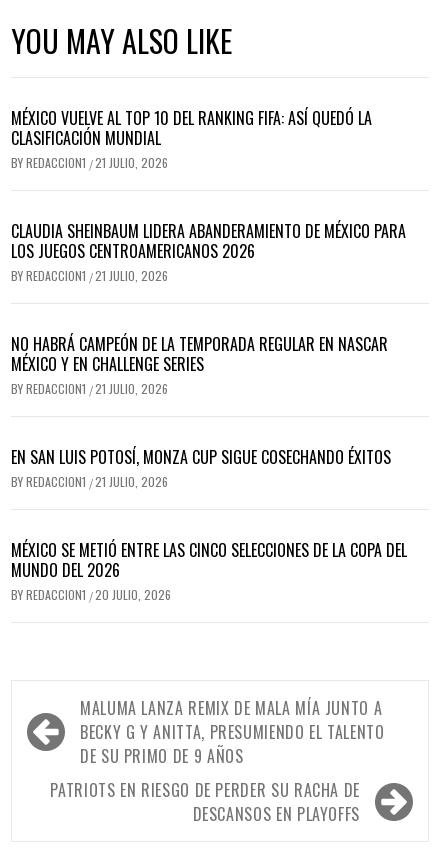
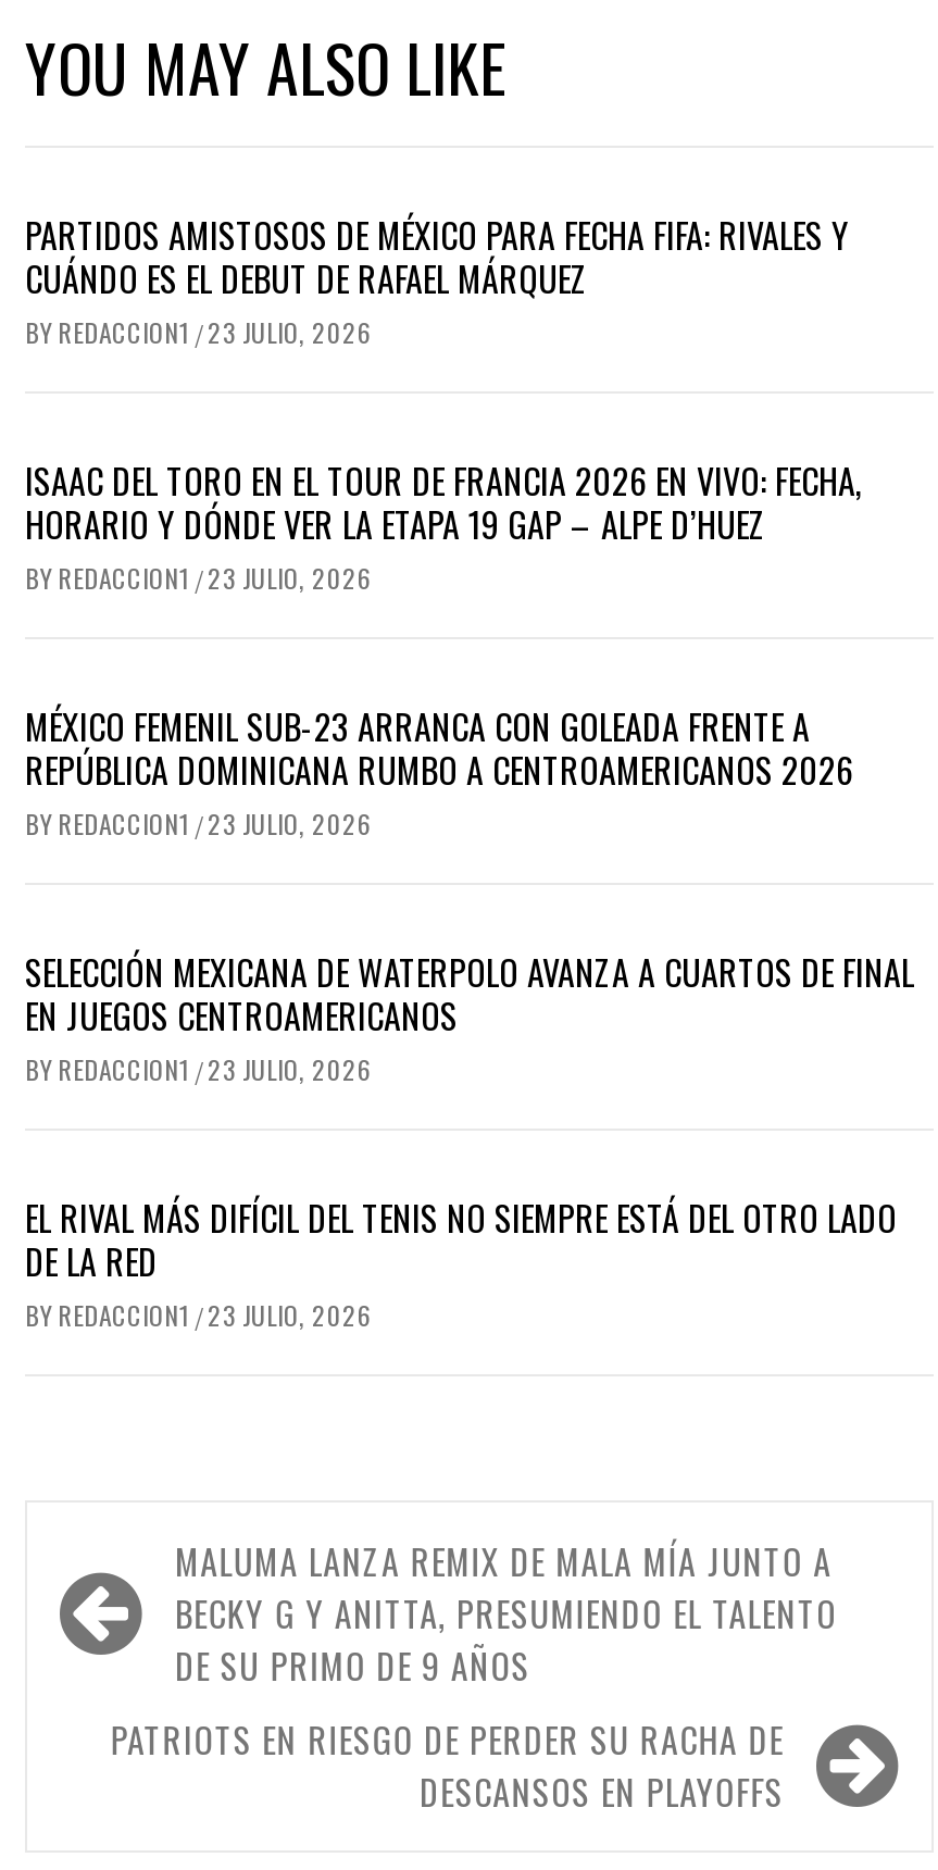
- MÉXICO VUELVE AL TOP 10 DEL RANKING FIFA: ASÍ QUEDÓ LA
- CLASIFICACIÓN MUNDIAL
- BY REDACCION1 / 21 JULIO, 2026
+ PARTIDOS AMISTOSOS DE MÉXICO PARA FECHA FIFA: RIVALES Y
+ CUÁNDO ES EL DEBUT DE RAFAEL MÁRQUEZ
+ BY REDACCION1 / 23 JULIO, 2026

- CLAUDIA SHEINBAUM LIDERA ABANDERAMIENTO DE MÉXICO PARA
- LOS JUEGOS CENTROAMERICANOS 2026
- BY REDACCION1 / 21 JULIO, 2026
+ ISAAC DEL TORO EN EL TOUR DE FRANCIA 2026 EN VIVO: FECHA,
+ HORARIO Y DÓNDE VER LA ETAPA 19 GAP – ALPE D’HUEZ
+ BY REDACCION1 / 23 JULIO, 2026

- NO HABRÁ CAMPEÓN DE LA TEMPORADA REGULAR EN NASCAR
- MÉXICO Y EN CHALLENGE SERIES
- BY REDACCION1 / 21 JULIO, 2026
+ MÉXICO FEMENIL SUB-23 ARRANCA CON GOLEADA FRENTE A
+ REPÚBLICA DOMINICANA RUMBO A CENTROAMERICANOS 2026
+ BY REDACCION1 / 23 JULIO, 2026

- EN SAN LUIS POTOSÍ, MONZA CUP SIGUE COSECHANDO ÉXITOS
- BY REDACCION1 / 21 JULIO, 2026
+ SELECCIÓN MEXICANA DE WATERPOLO AVANZA A CUARTOS DE FINAL
+ EN JUEGOS CENTROAMERICANOS
+ BY REDACCION1 / 23 JULIO, 2026

- MÉXICO SE METIÓ ENTRE LAS CINCO SELECCIONES DE LA COPA DEL
- MUNDO DEL 2026
- BY REDACCION1 / 20 JULIO, 2026
+ EL RIVAL MÁS DIFÍCIL DEL TENIS NO SIEMPRE ESTÁ DEL OTRO LADO
+ DE LA RED
+ BY REDACCION1 / 23 JULIO, 2026
